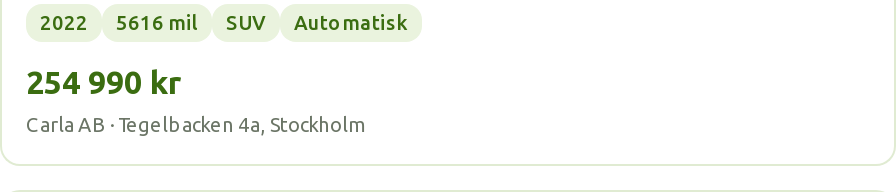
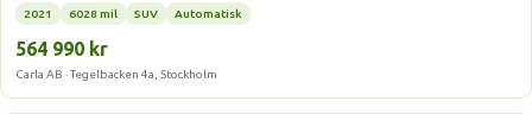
- 2022
- 5616 mil
+ 2021
+ 6028 mil

- 254 990 kr
+ 564 990 kr
